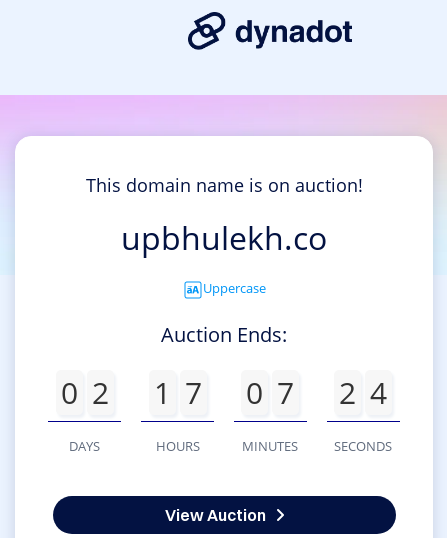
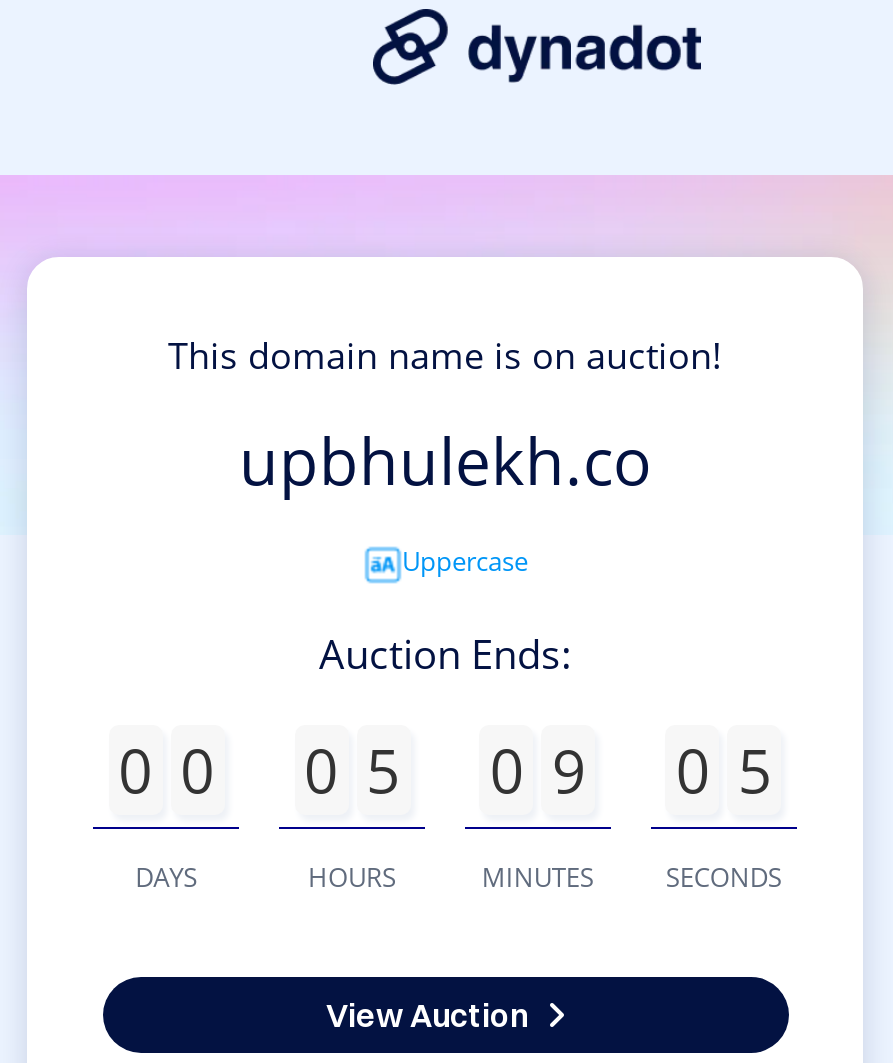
- 0 2
+ 0 0

- 1 7
+ 0 5

- 0 7
+ 0 9

- 2 4
+ 0 5
